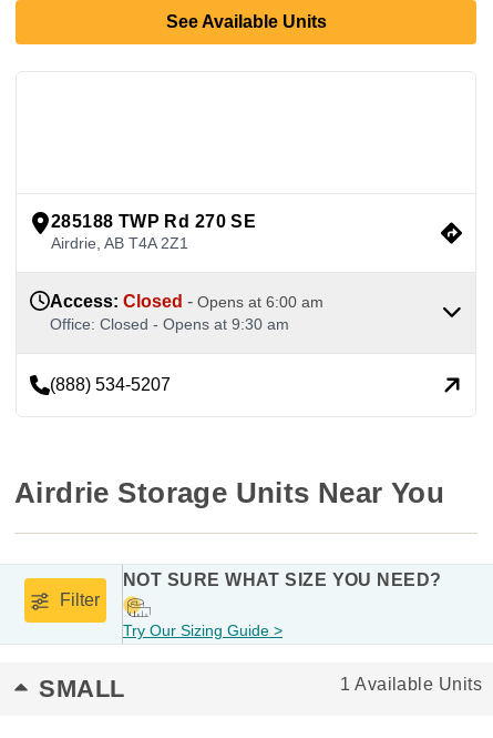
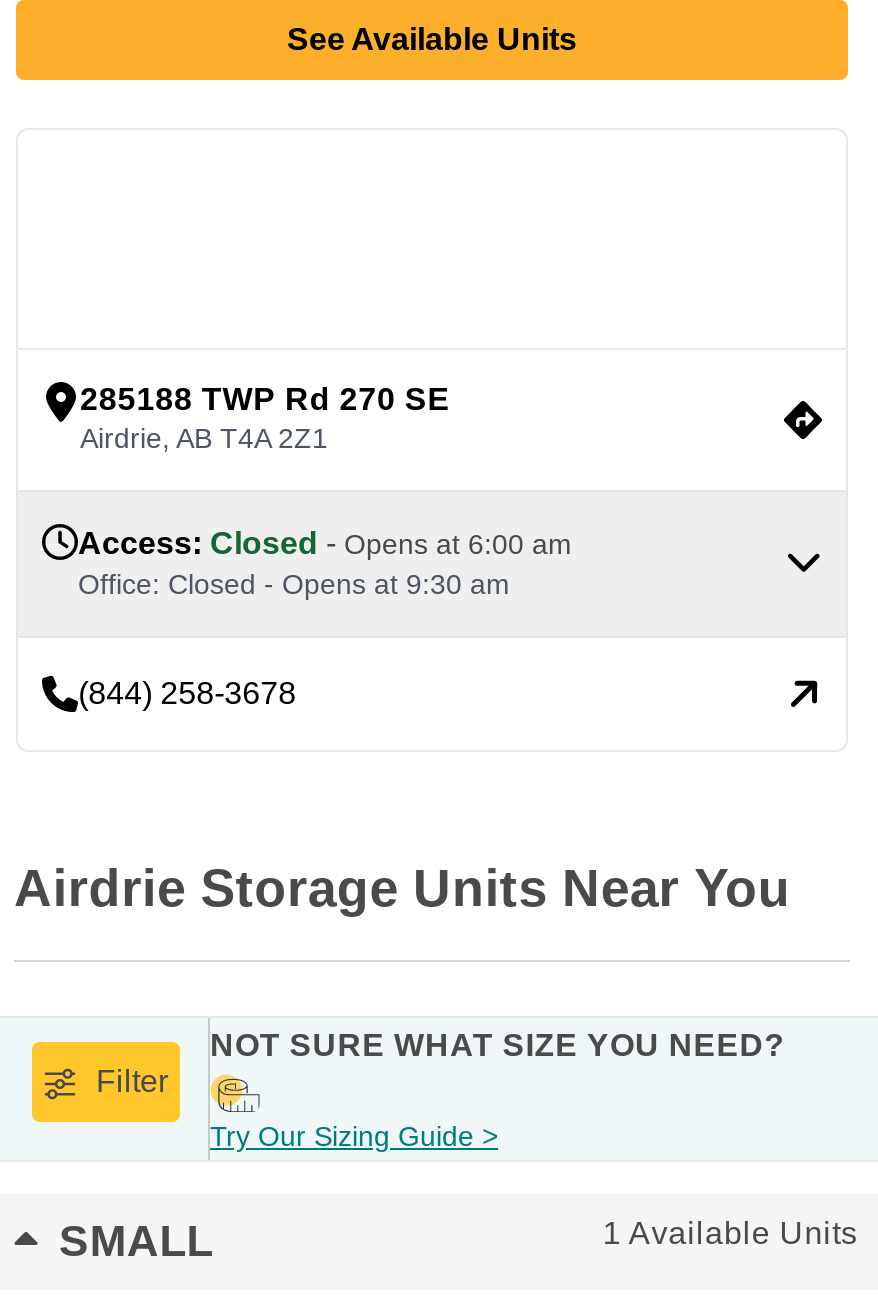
- (888) 534-5207
+ (844) 258-3678
